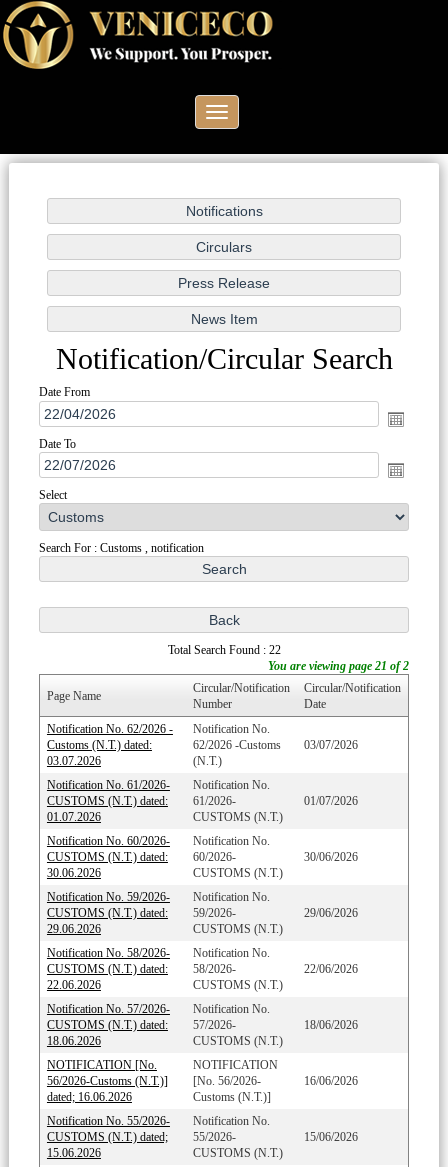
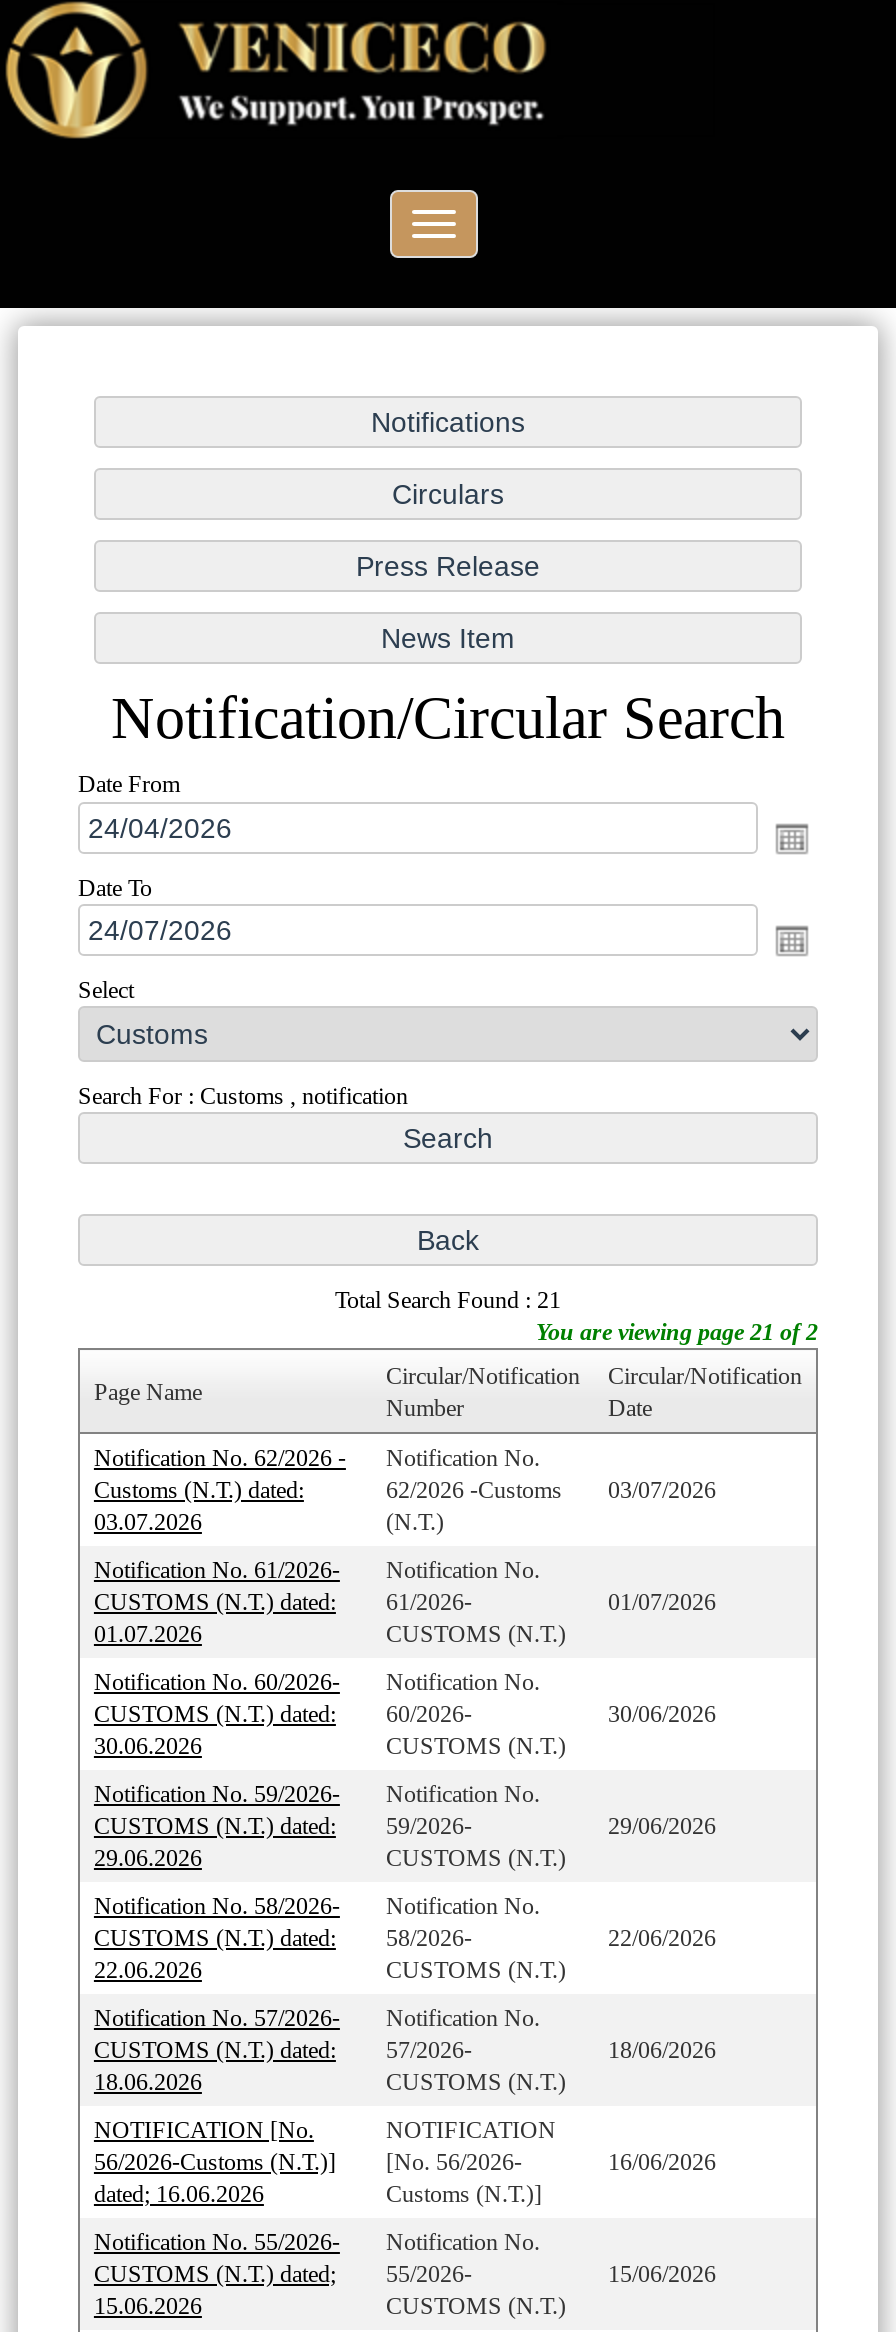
- Total Search Found : 22
+ Total Search Found : 21
